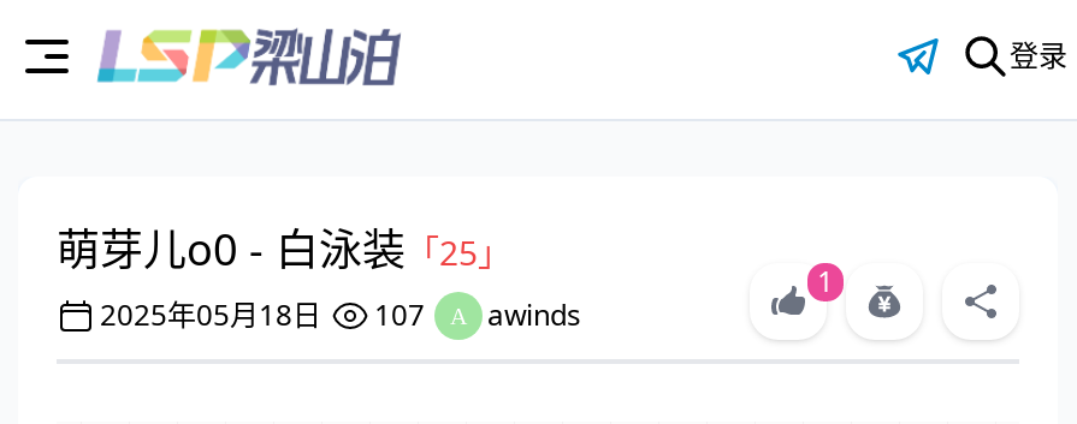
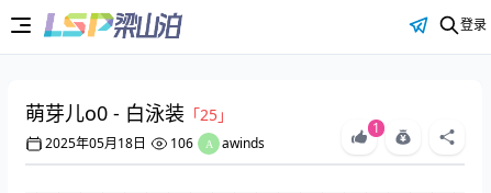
- 2025年05月18日 107 awinds
+ 2025年05月18日 106 awinds
